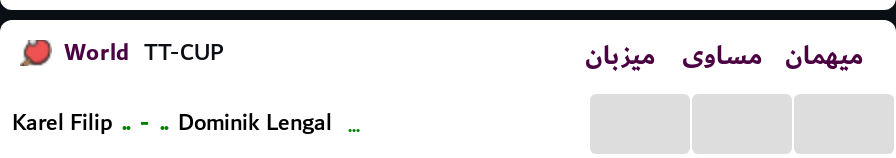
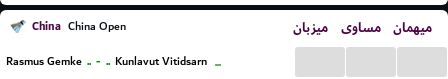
- World TT-CUP
+ China China Open

- Karel Filip .. - .. Dominik Lengal ...
+ Rasmus Gemke .. - .. Kunlavut Vitidsarn ...
